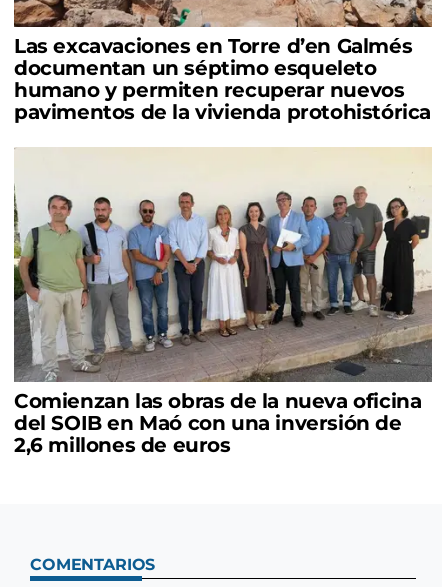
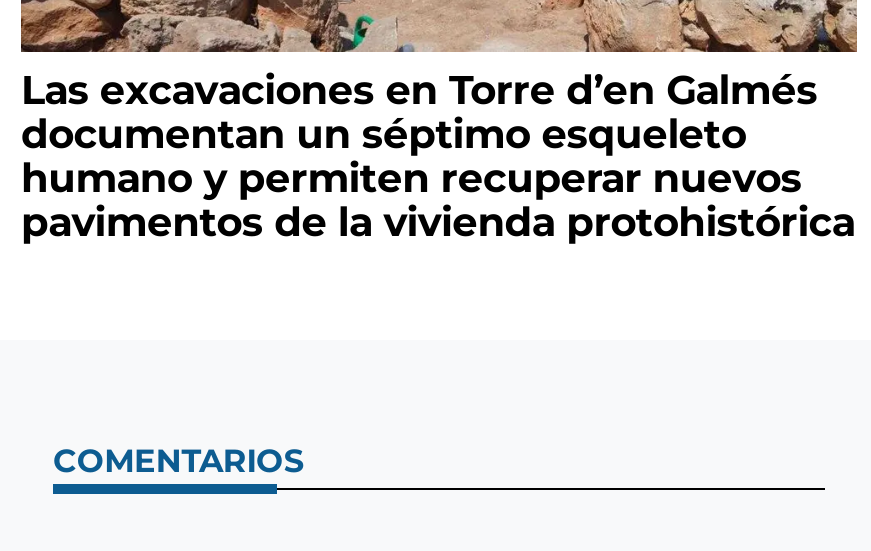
- [image]
- Comienzan las obras de la nueva oficina
- del SOIB en Maó con una inversión de
- 2,6 millones de euros
